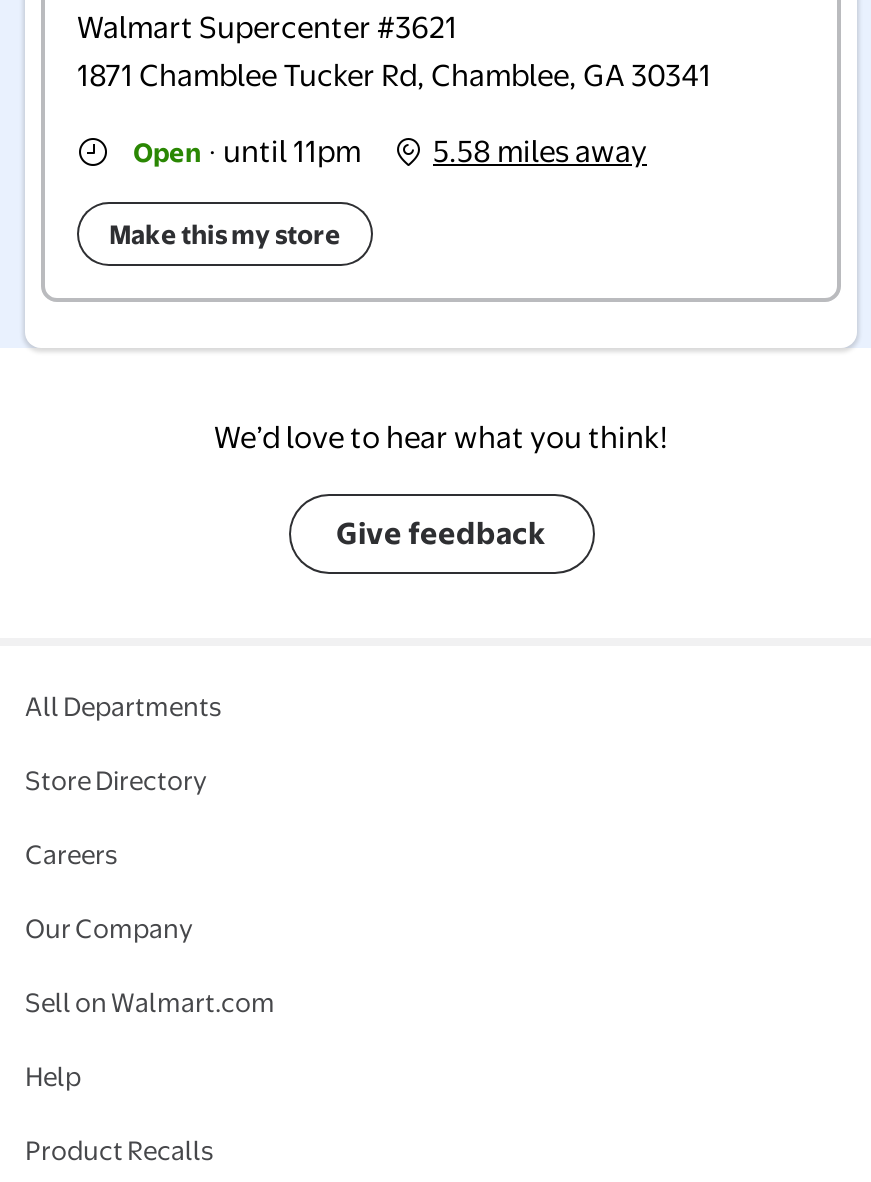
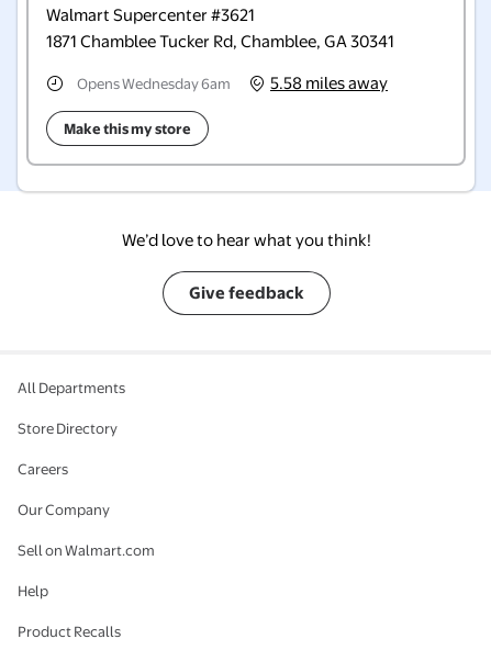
- Open · until 11pm
+ Opens Wednesday 6am
